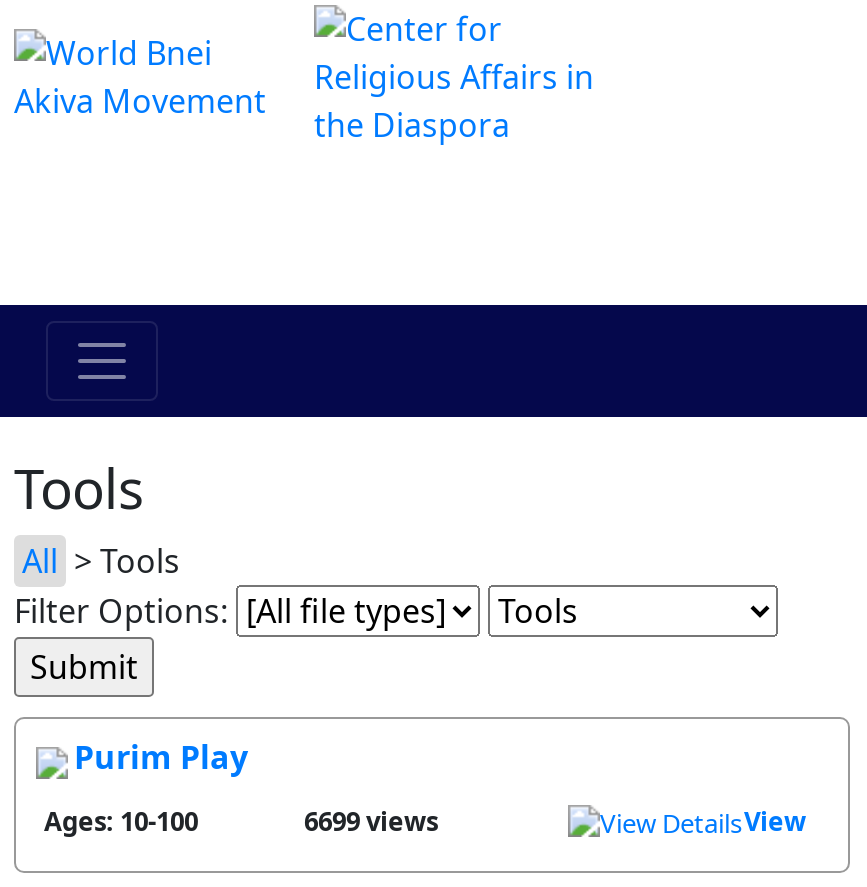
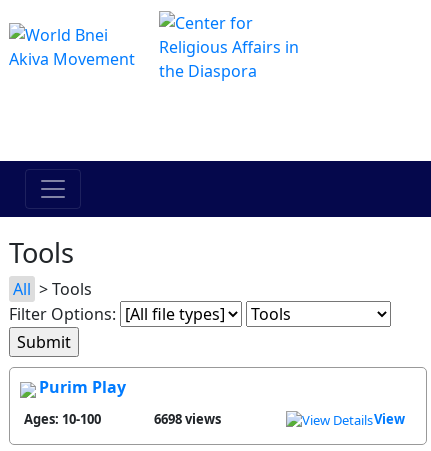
- 6699 views
+ 6698 views
